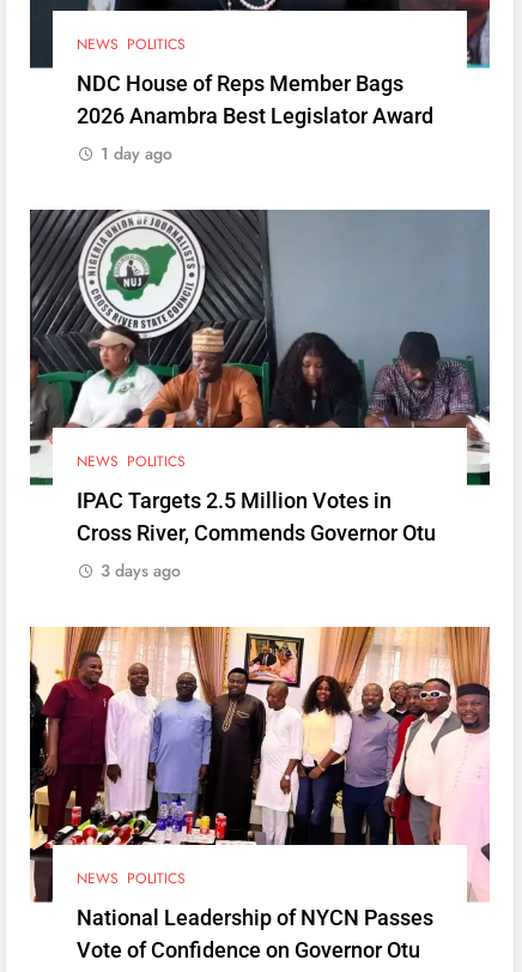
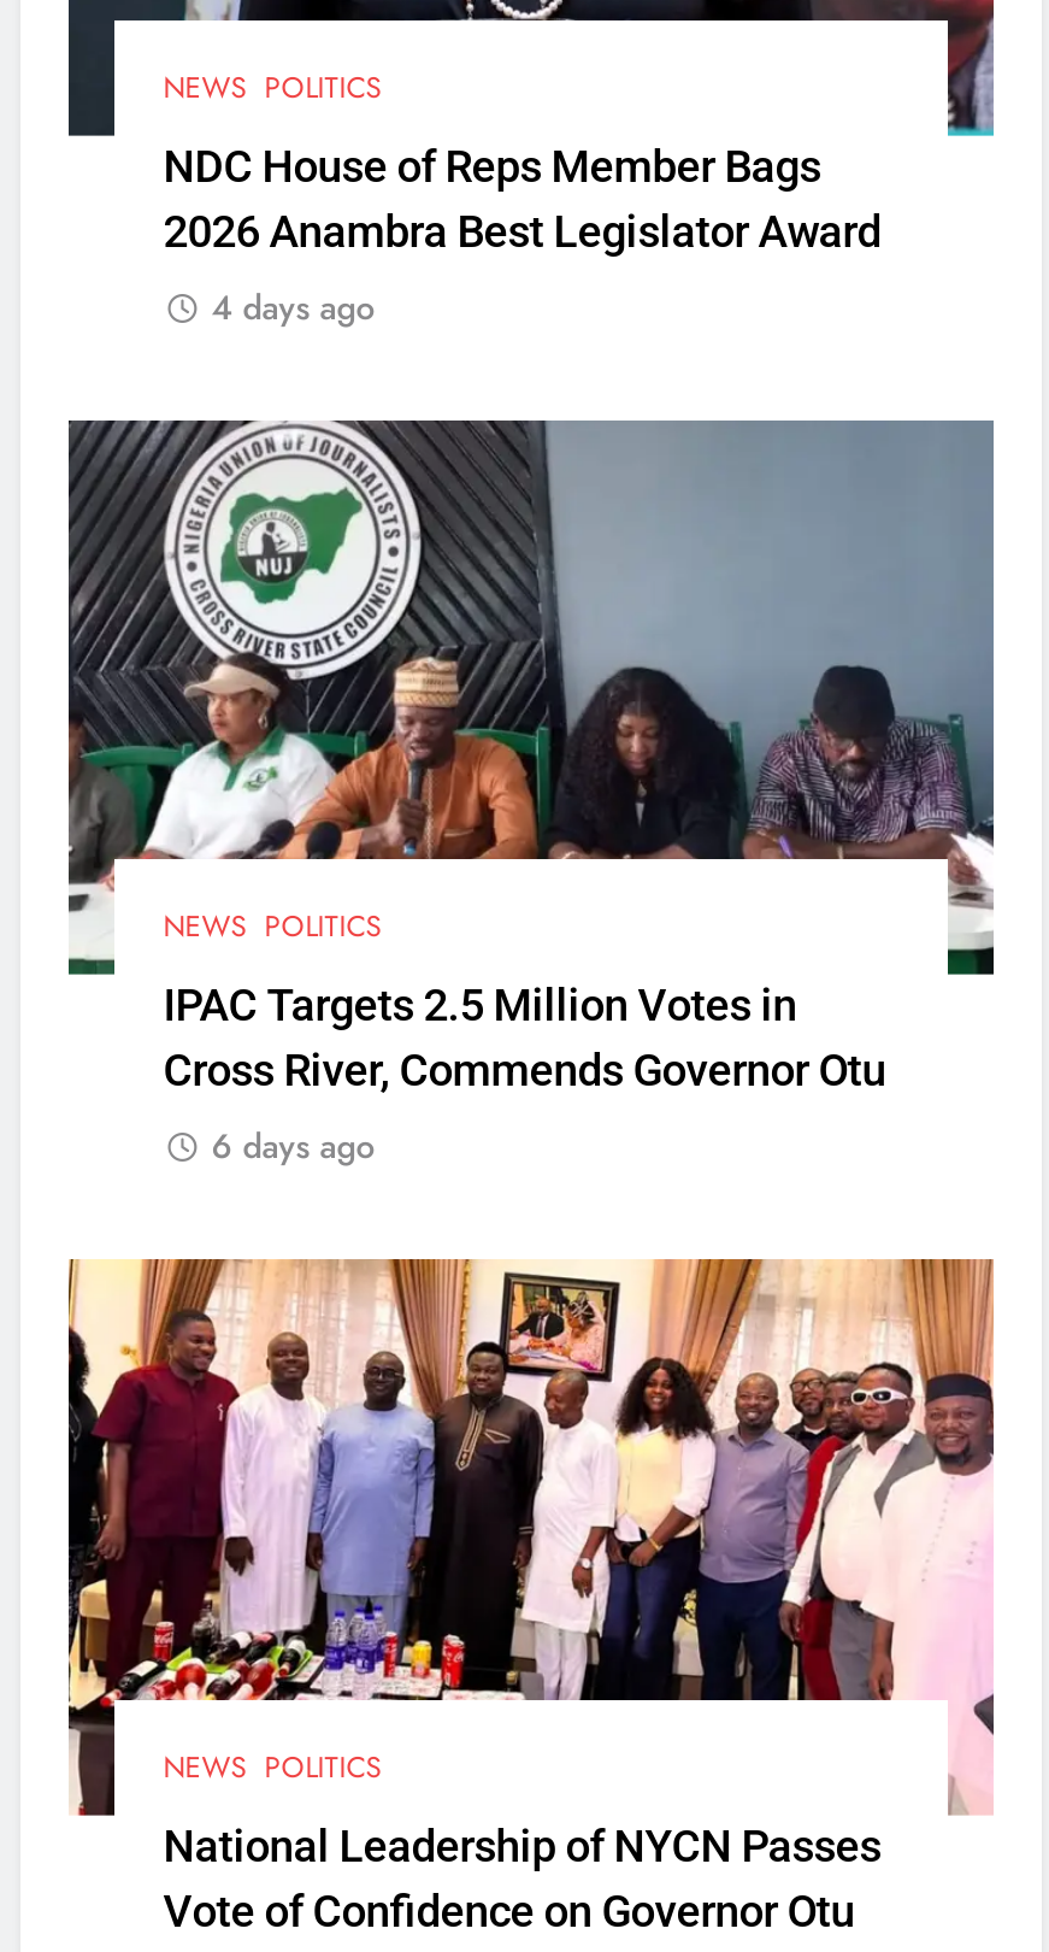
- 1 day ago
+ 4 days ago

- 3 days ago
+ 6 days ago
